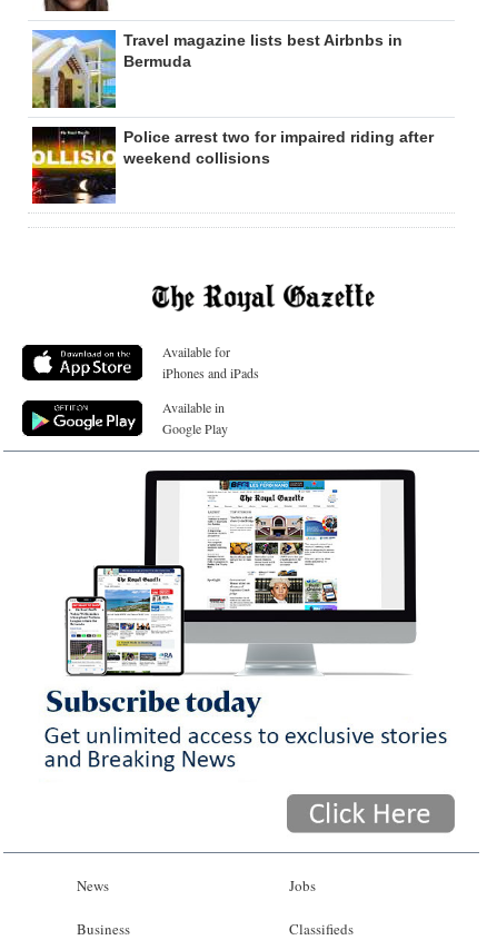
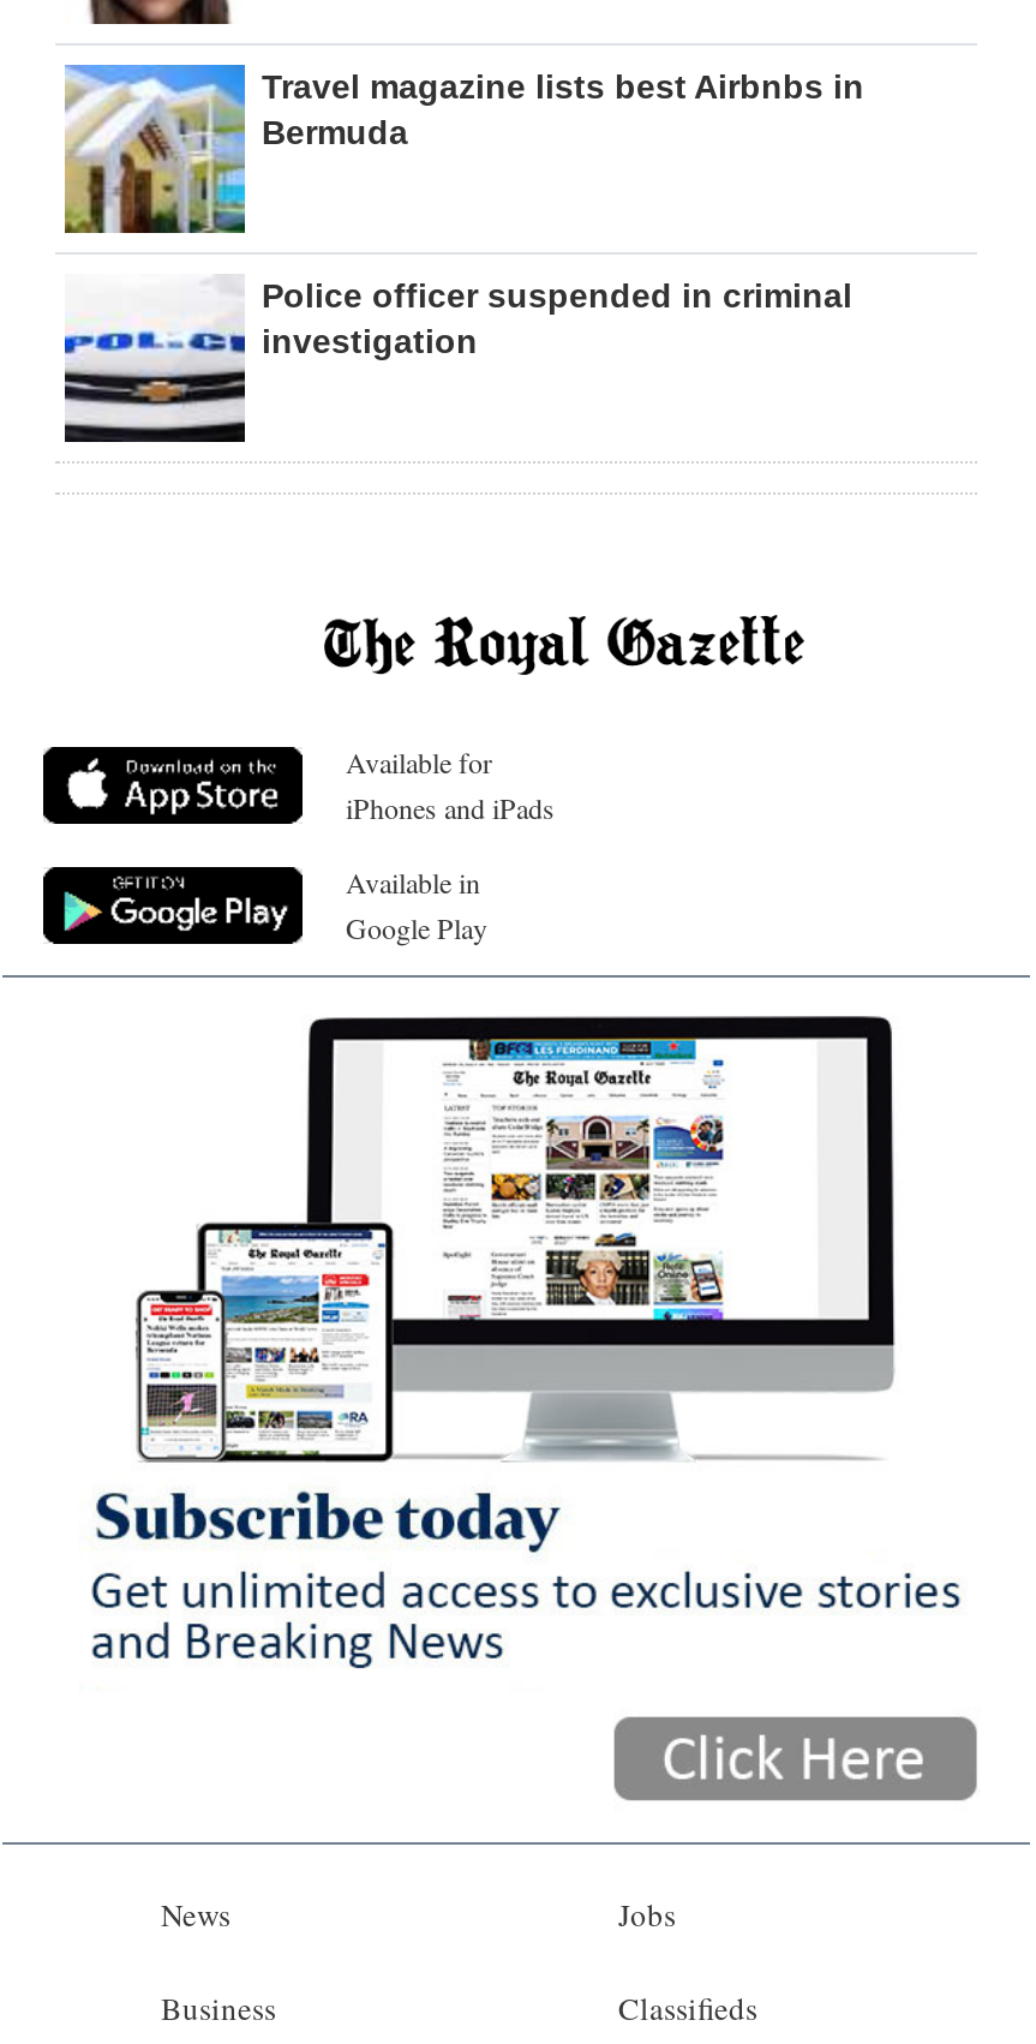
- [image]
- Police arrest two for impaired riding after
- weekend collisions
+ [image]
+ Police officer suspended in criminal
+ investigation
